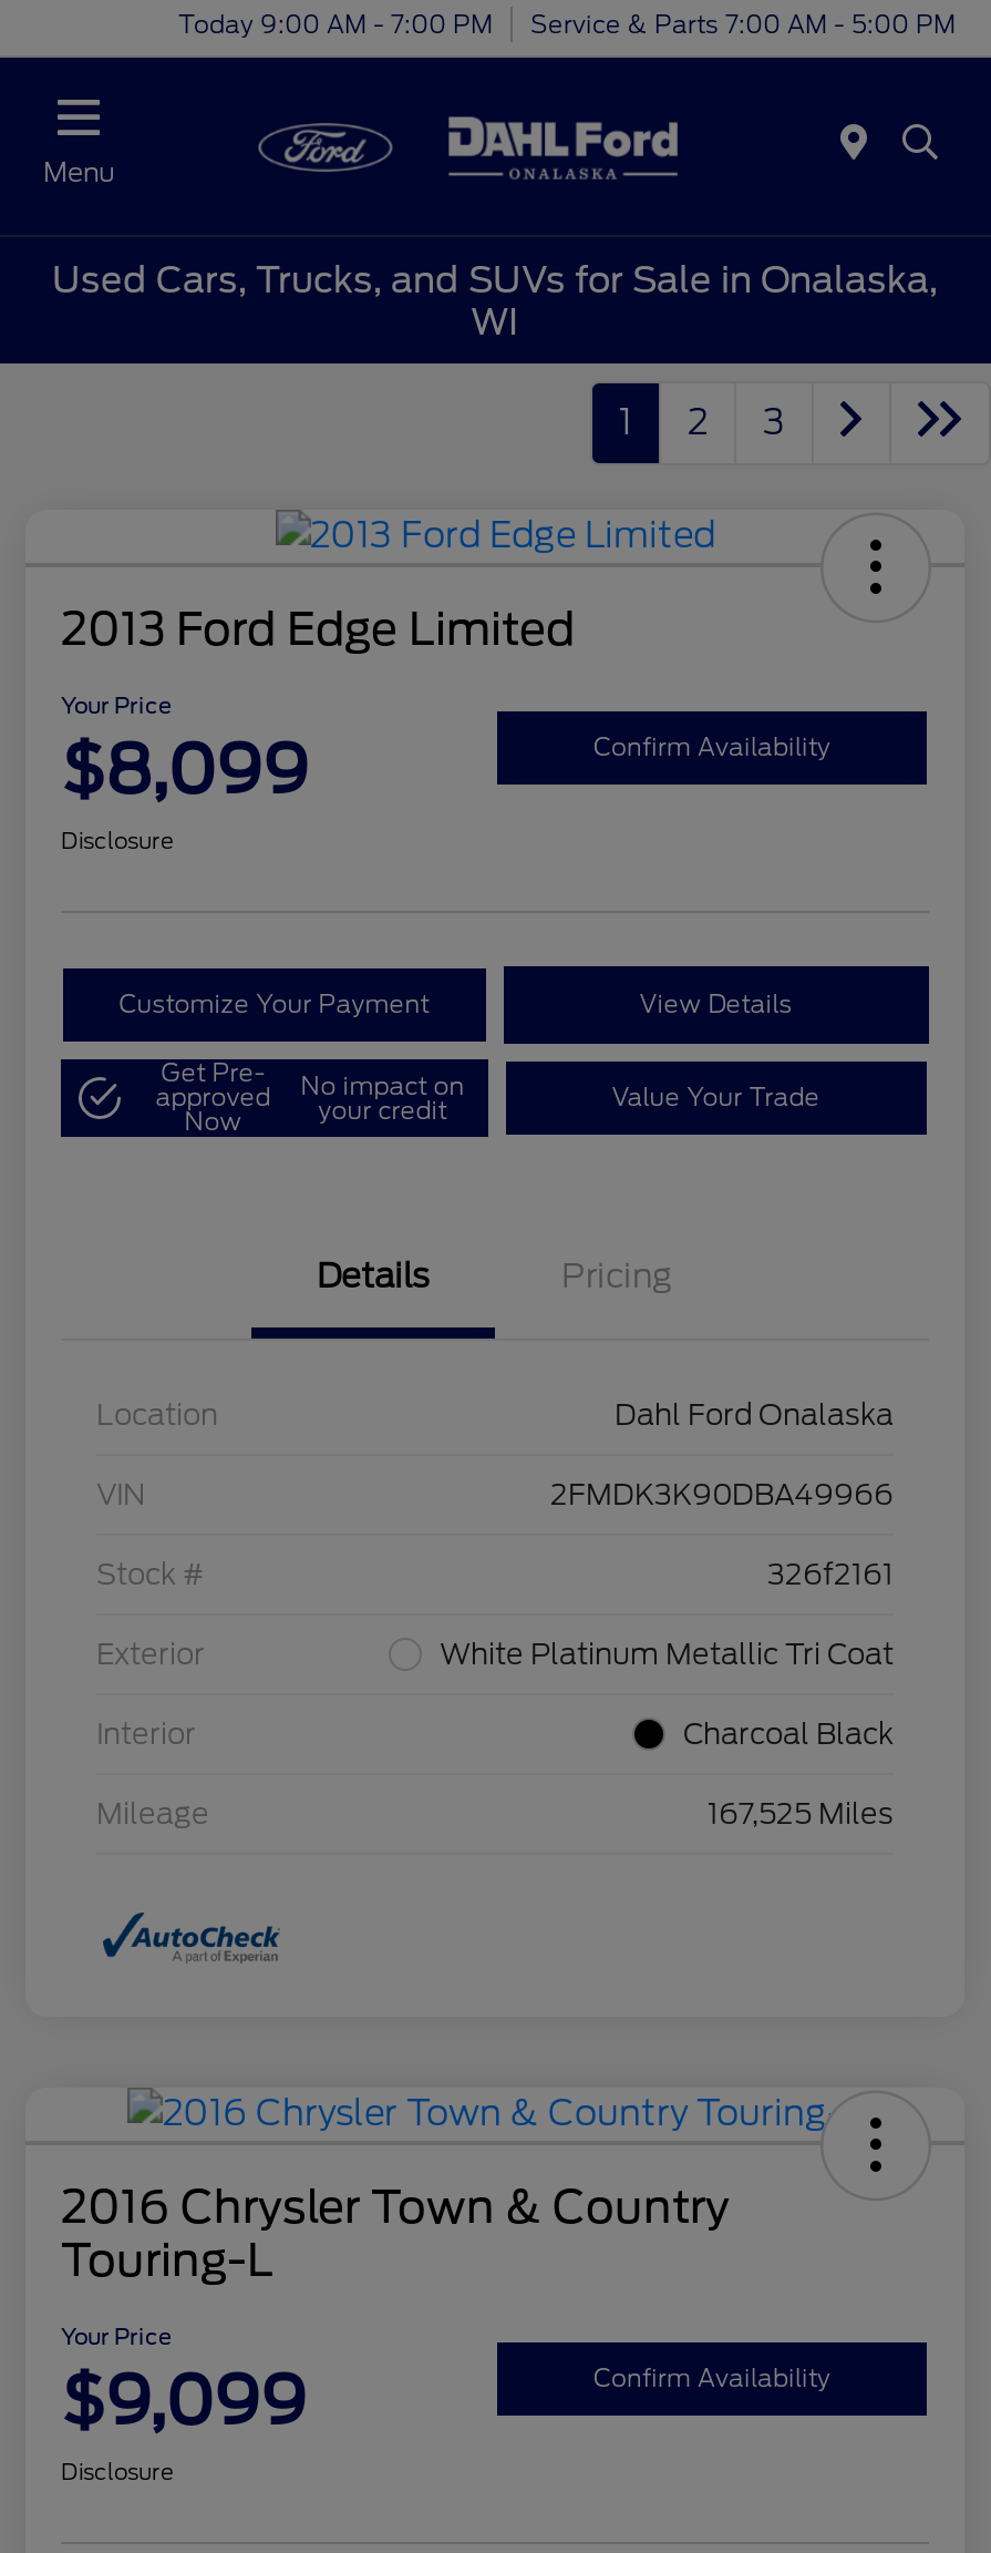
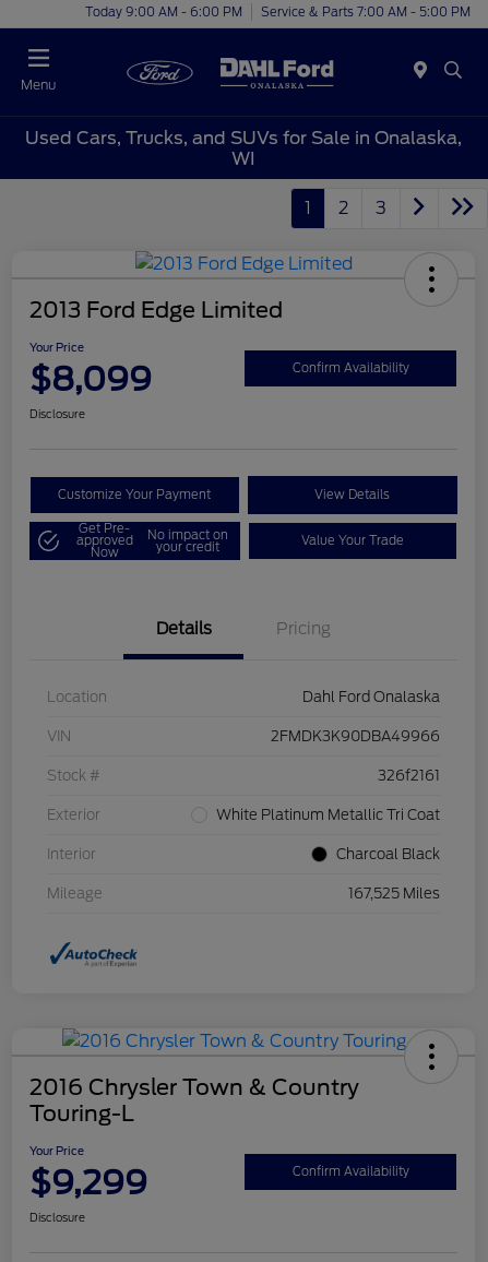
- Today 9:00 AM - 7:00 PM Service & Parts 7:00 AM - 5:00 PM
+ Today 9:00 AM - 6:00 PM Service & Parts 7:00 AM - 5:00 PM

- $9,099
+ $9,299
